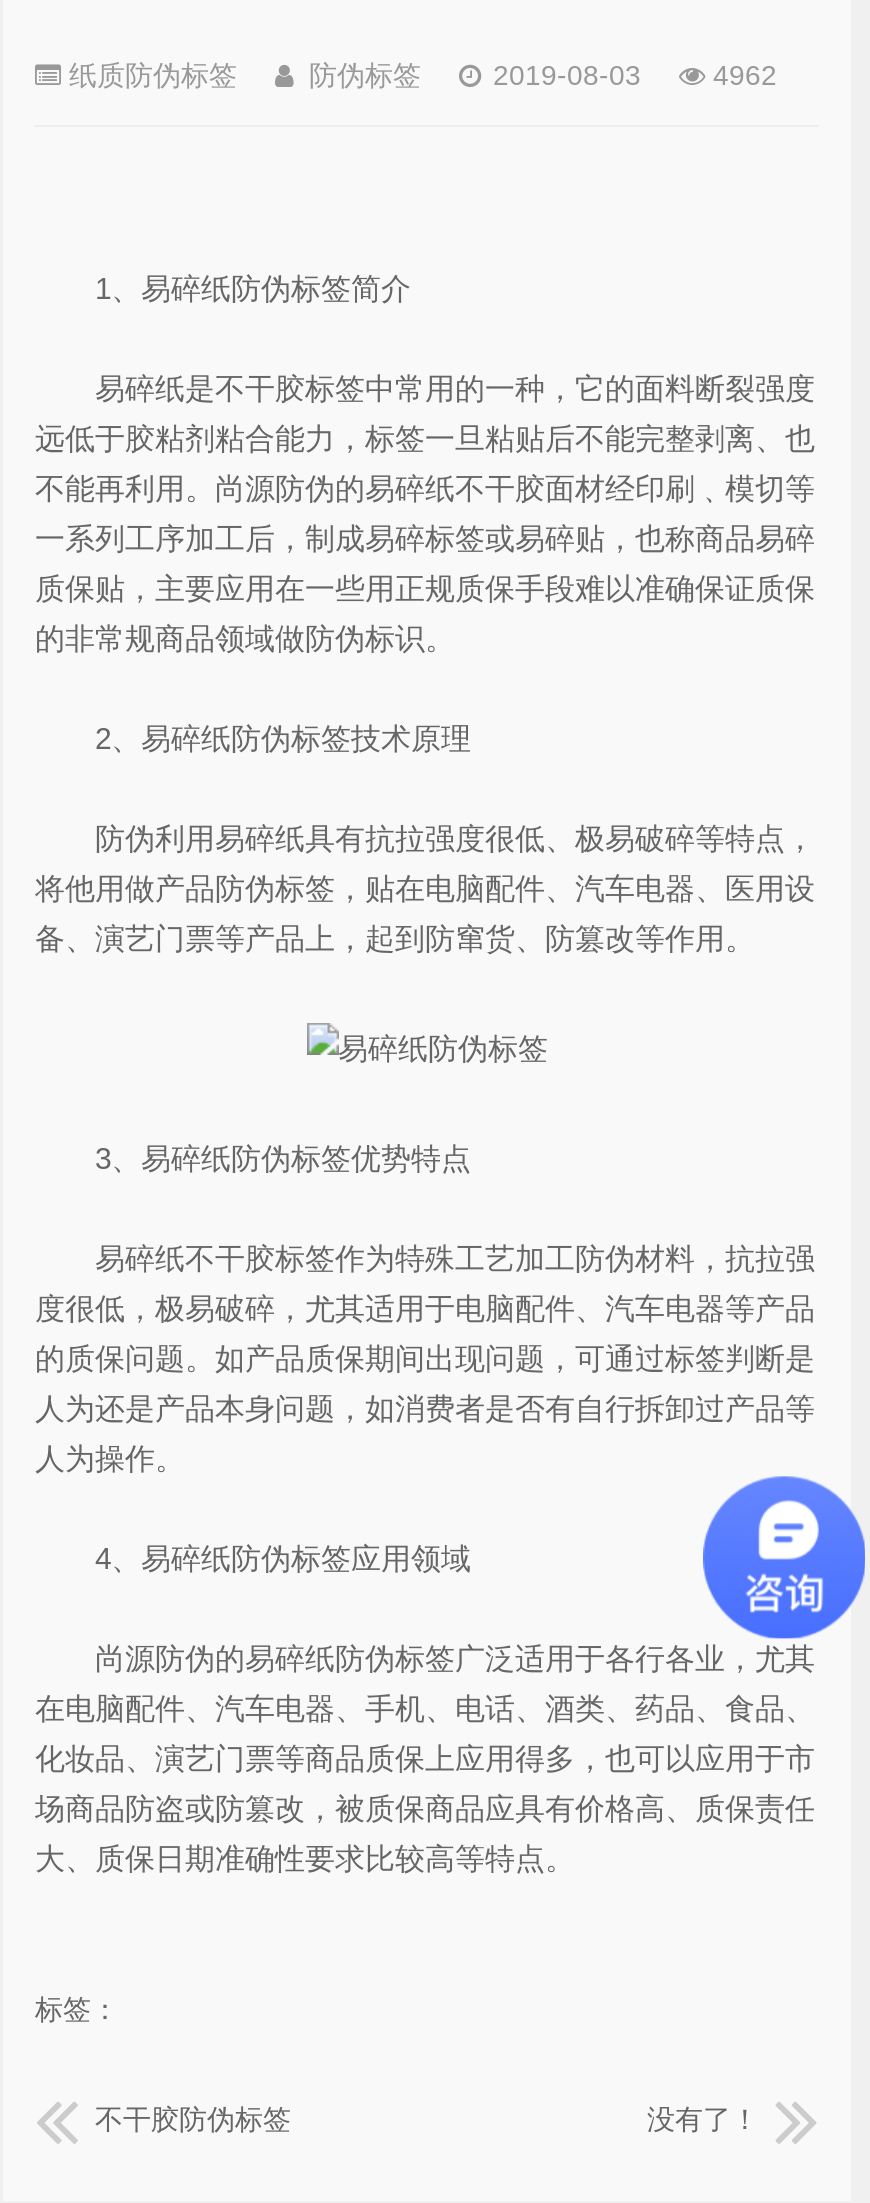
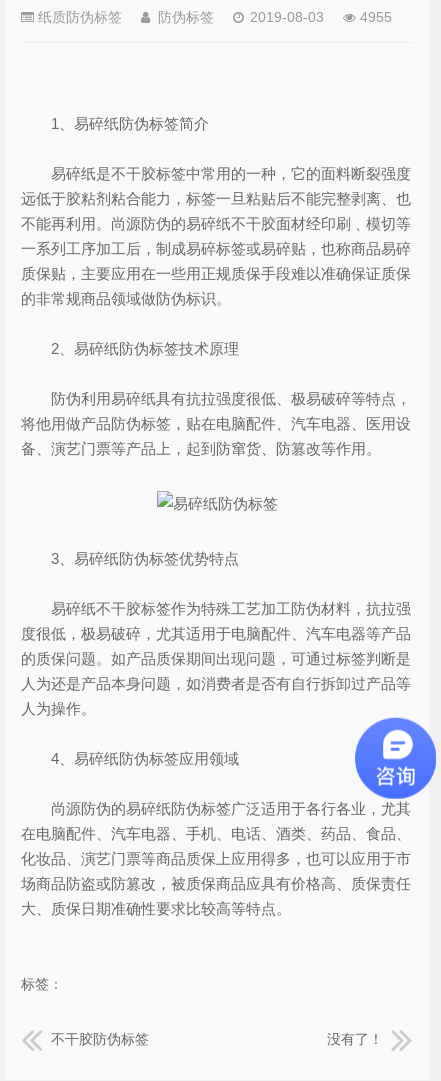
- 4962
+ 4955
